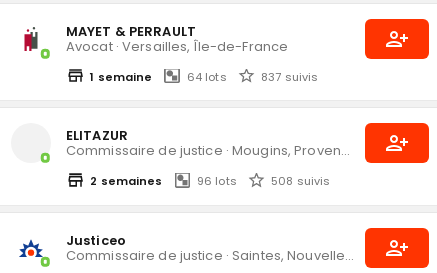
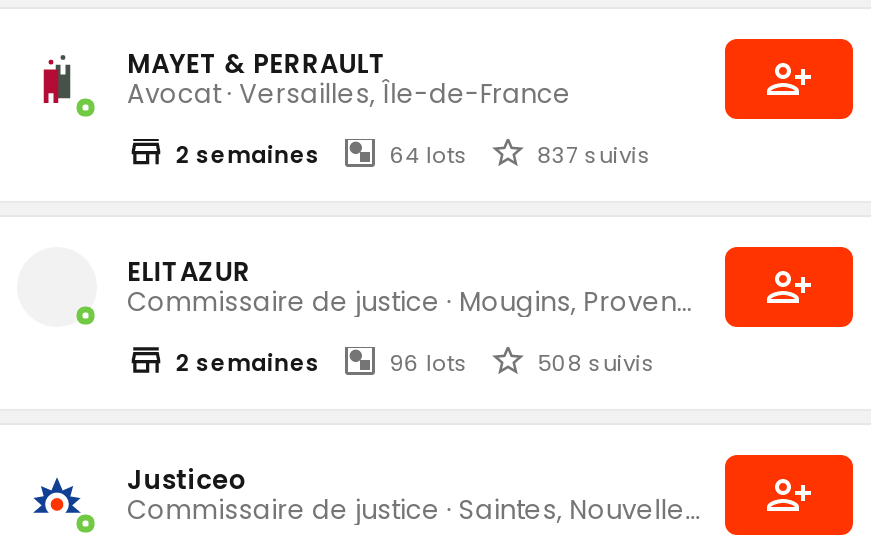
- 1 semaine
+ 2 semaines
